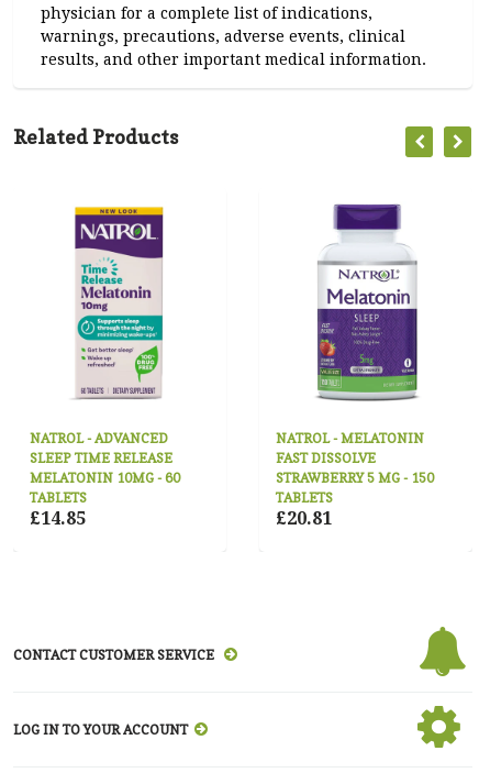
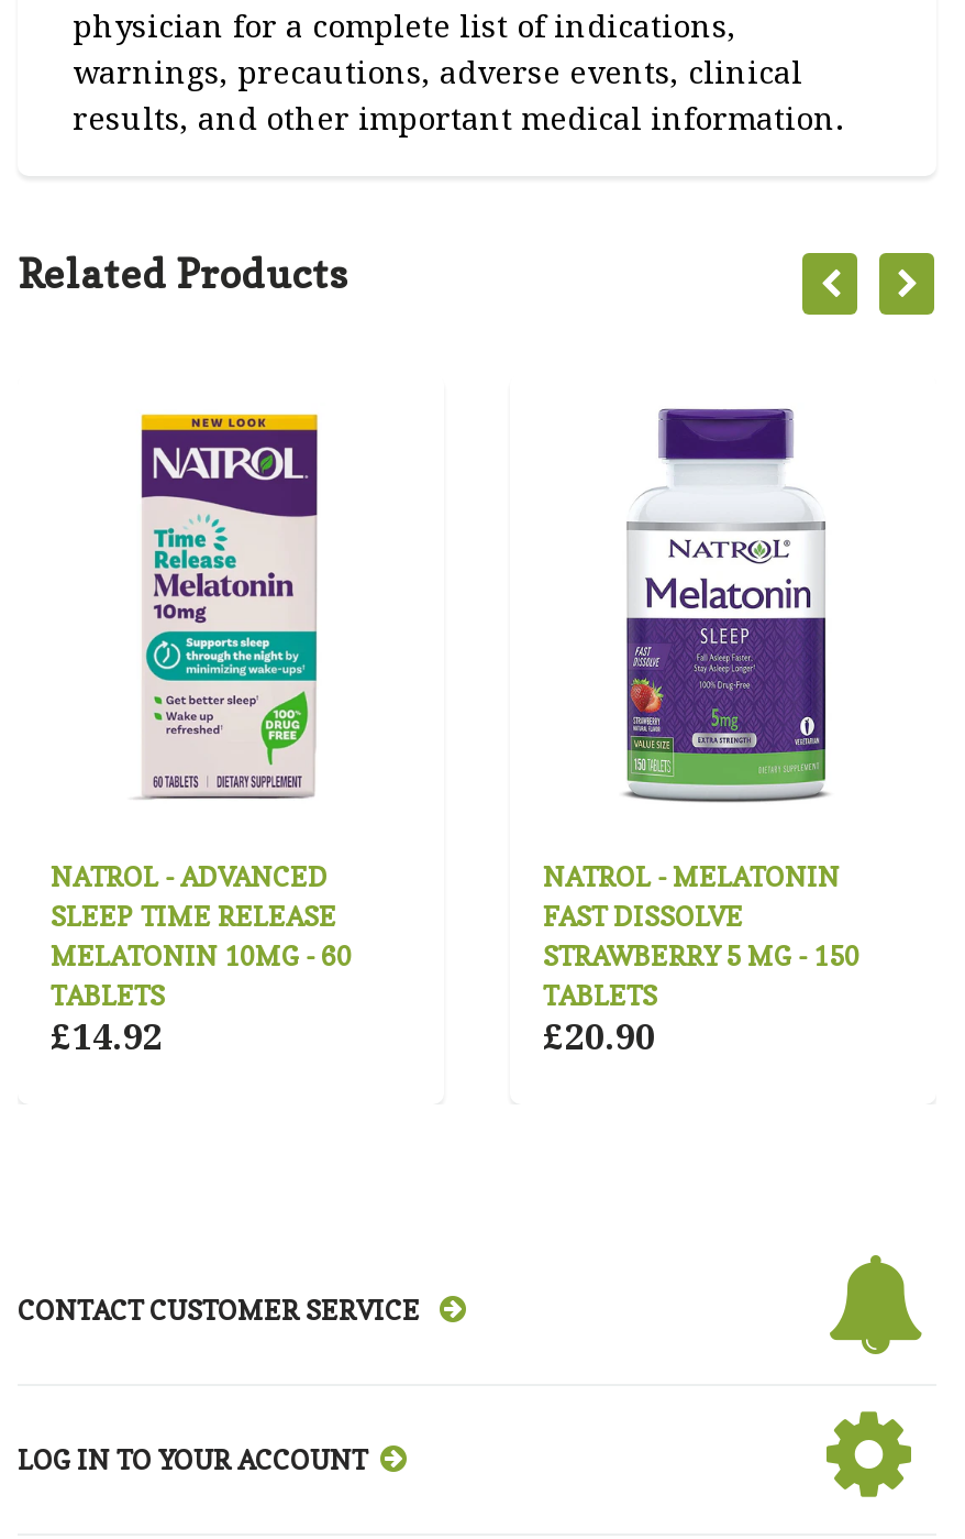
- £14.85
+ £14.92

- £20.81
+ £20.90
